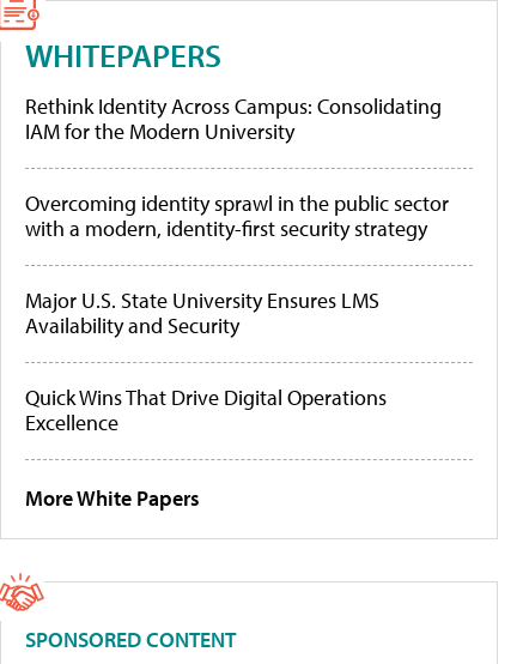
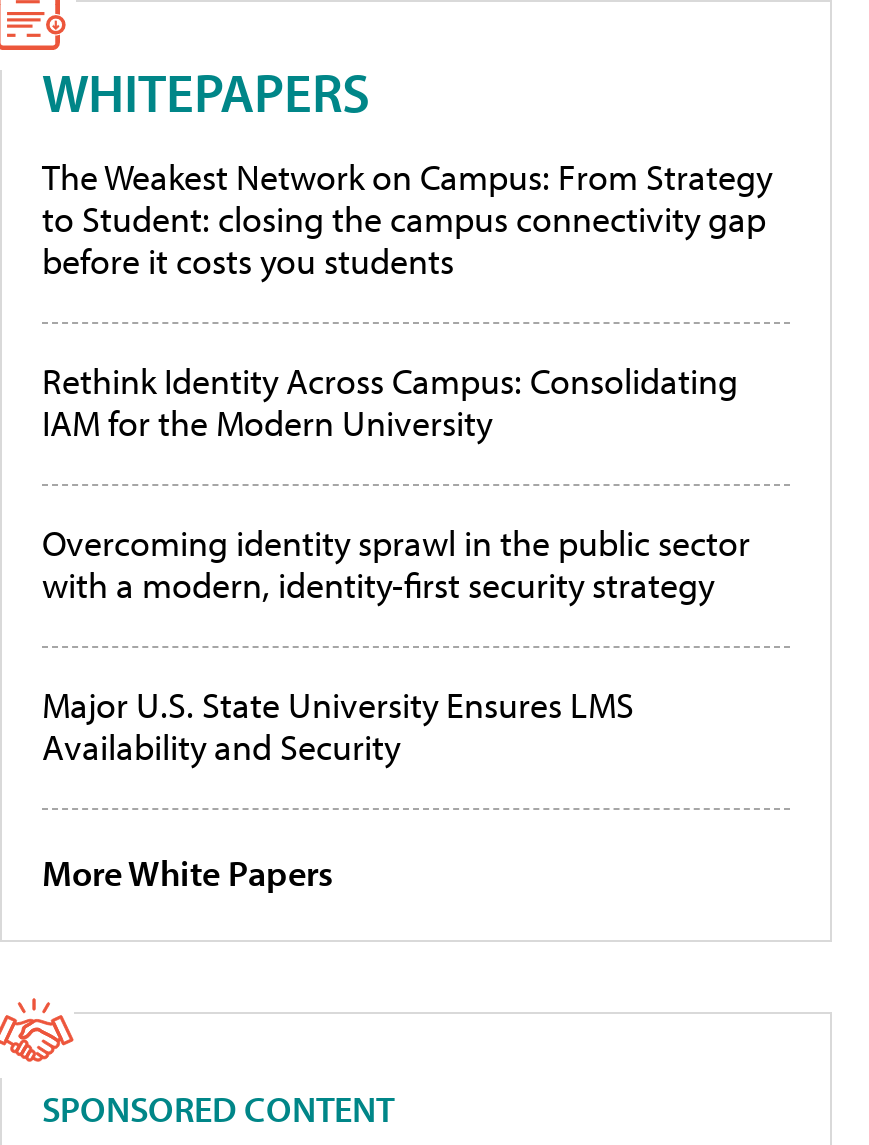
+ The Weakest Network on Campus: From Strategy
+ to Student: closing the campus connectivity gap
+ before it costs you students

moved down: Rethink Identity Across Campus: Consolidating | IAM for the Modern University | Overcoming identity sprawl in the public sector | with a modern, identity-first security strategy | Major U.S. State University Ensures LMS | Availability and Security

- Quick Wins That Drive Digital Operations
- Excellence
